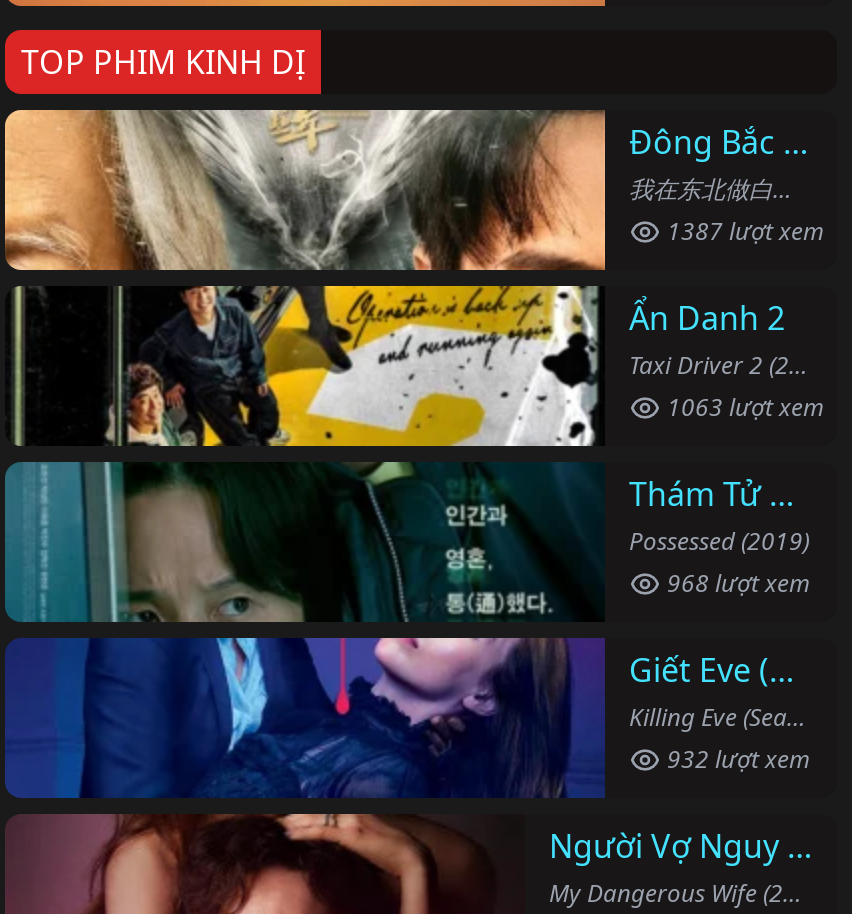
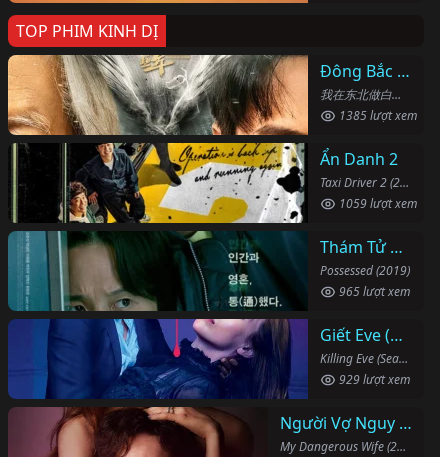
- 1387 lượt xem
+ 1385 lượt xem

- 1063 lượt xem
+ 1059 lượt xem

- 968 lượt xem
+ 965 lượt xem

- 932 lượt xem
+ 929 lượt xem
